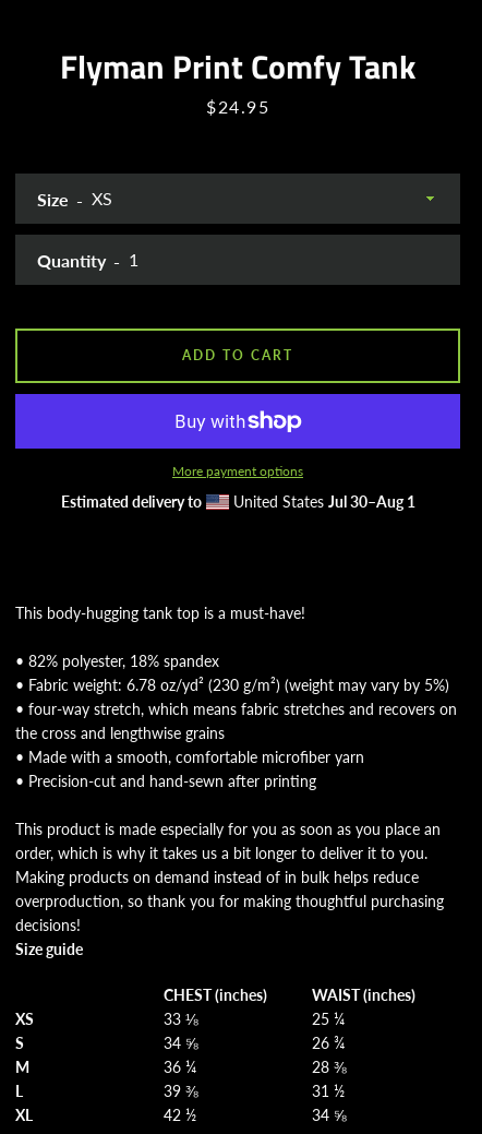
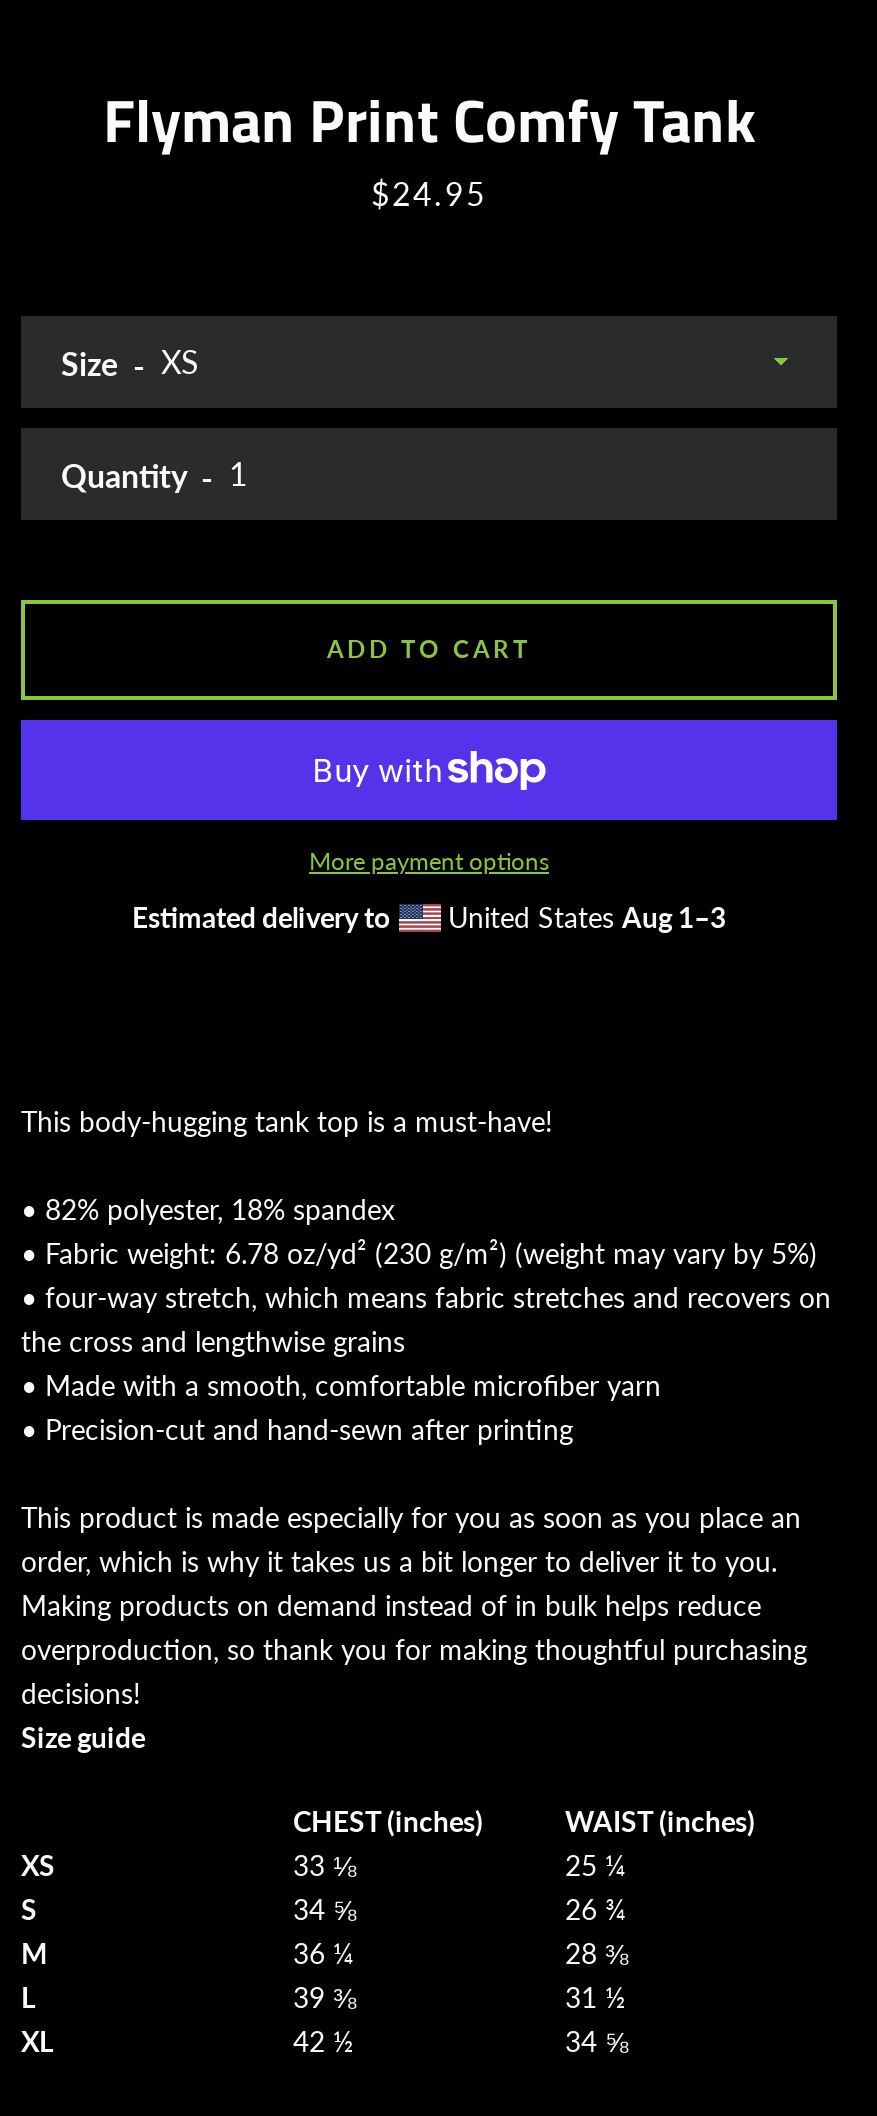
- United States Jul 30–Aug 1
+ United States Aug 1–3
